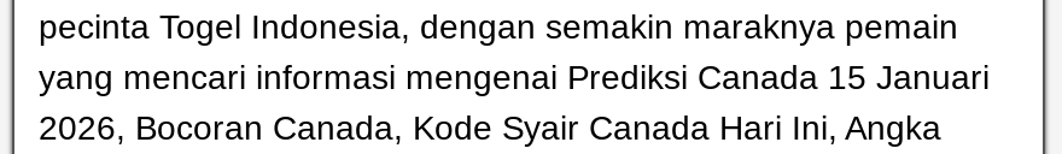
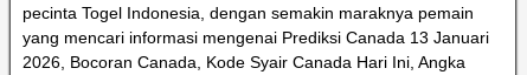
- yang mencari informasi mengenai Prediksi Canada 15 Januari
+ yang mencari informasi mengenai Prediksi Canada 13 Januari
